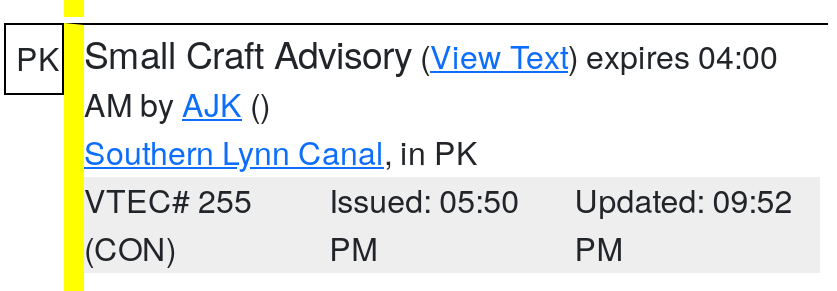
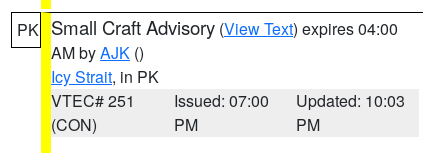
- Southern Lynn Canal, in PK
- VTEC# 255
+ Icy Strait, in PK
+ VTEC# 251

- Issued: 05:50
+ Issued: 07:00

- Updated: 09:52
+ Updated: 10:03
